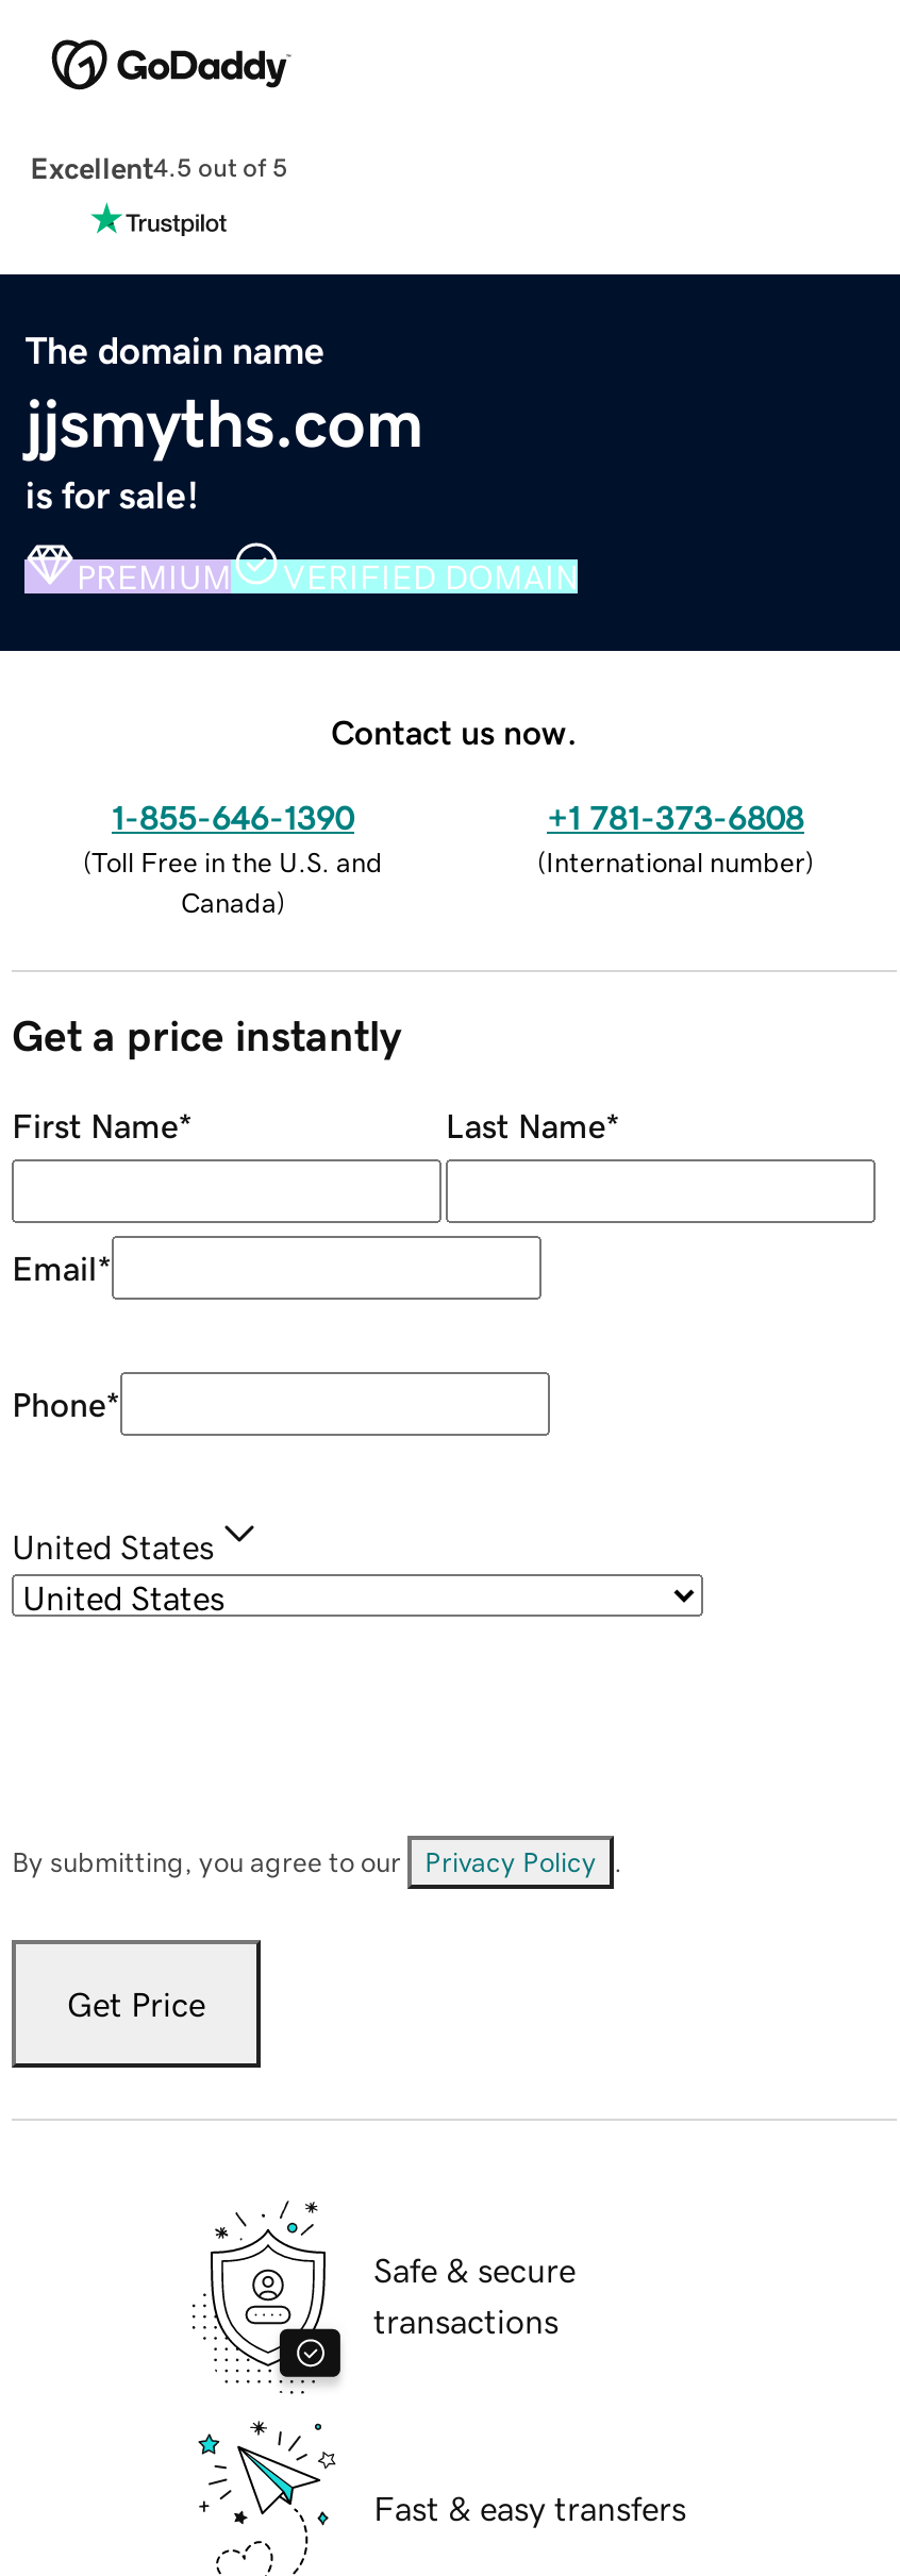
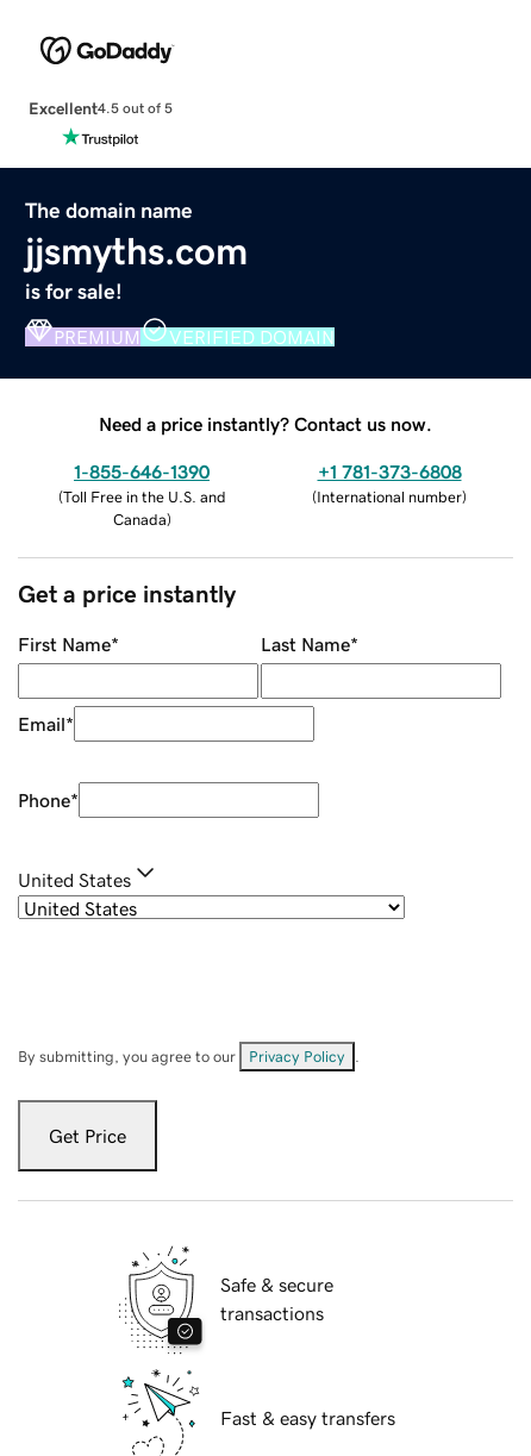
- Contact us now.
+ Need a price instantly? Contact us now.
